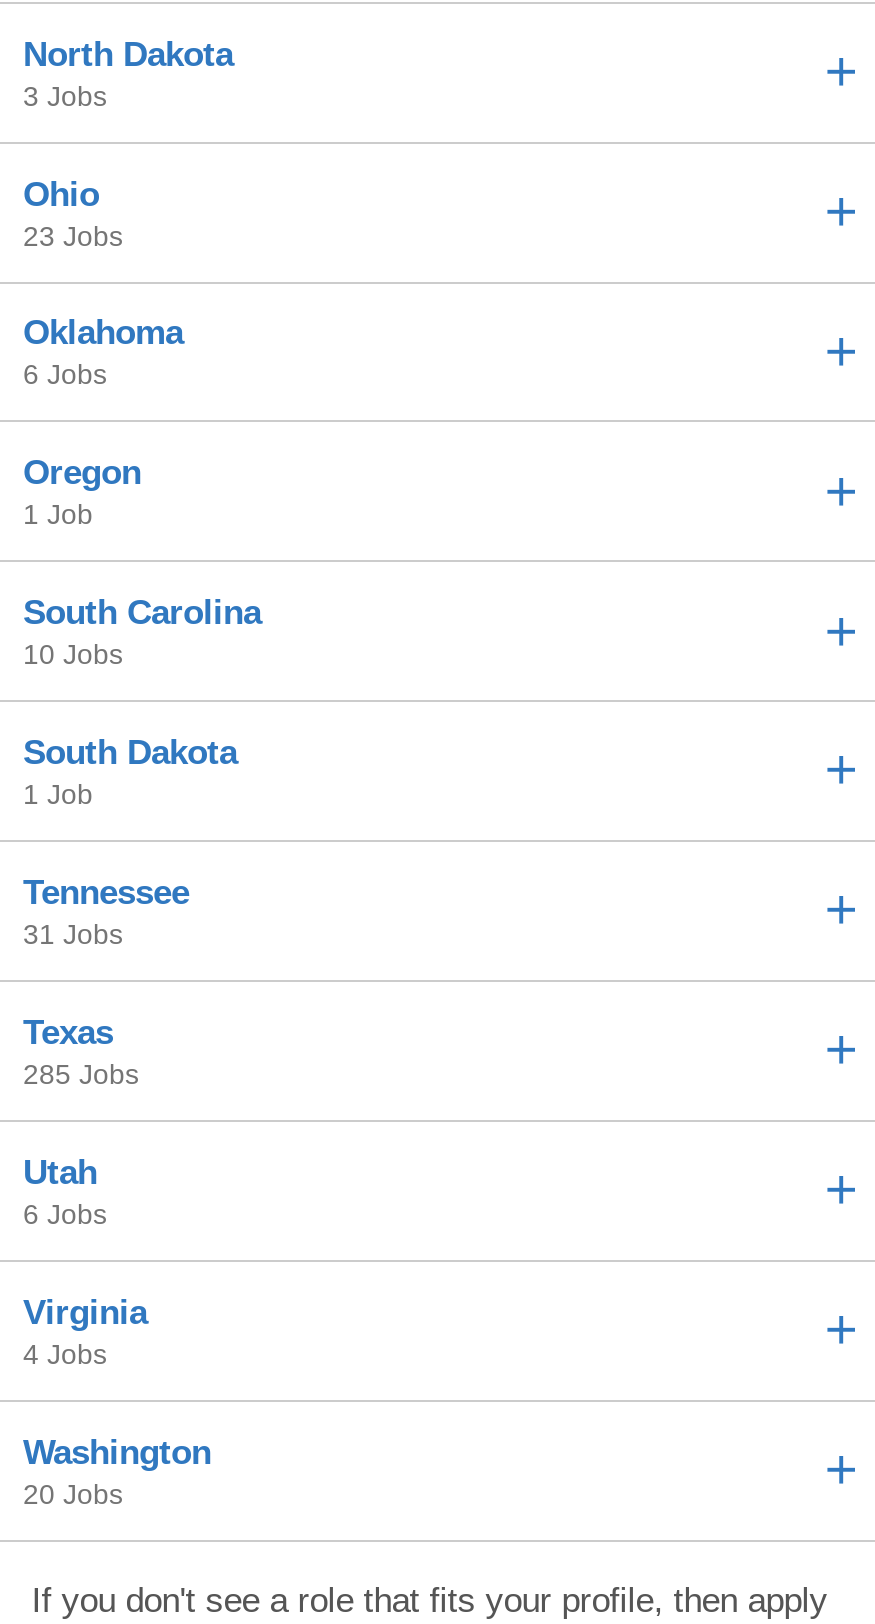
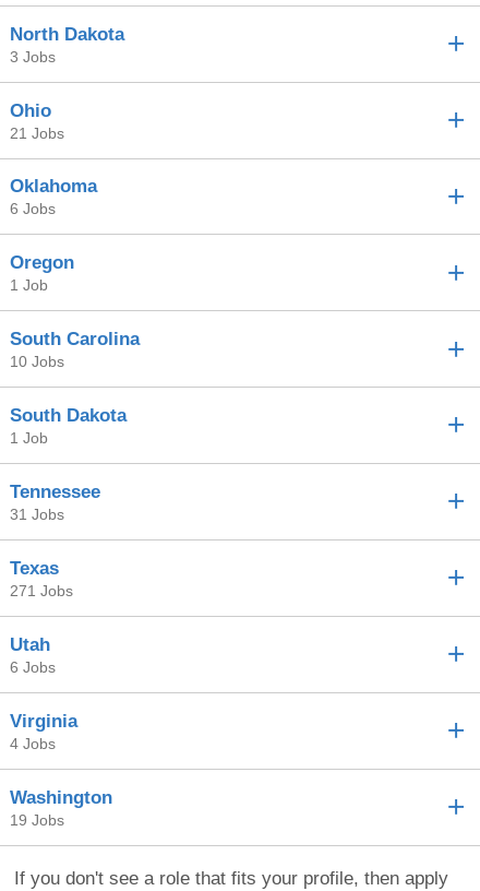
- 23 Jobs
+ 21 Jobs

- 285 Jobs
+ 271 Jobs

- 20 Jobs
+ 19 Jobs
